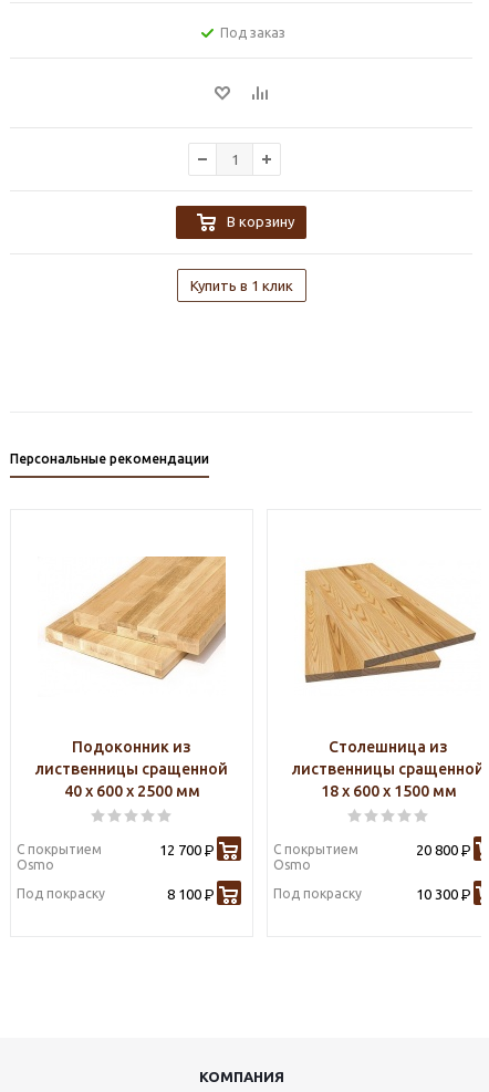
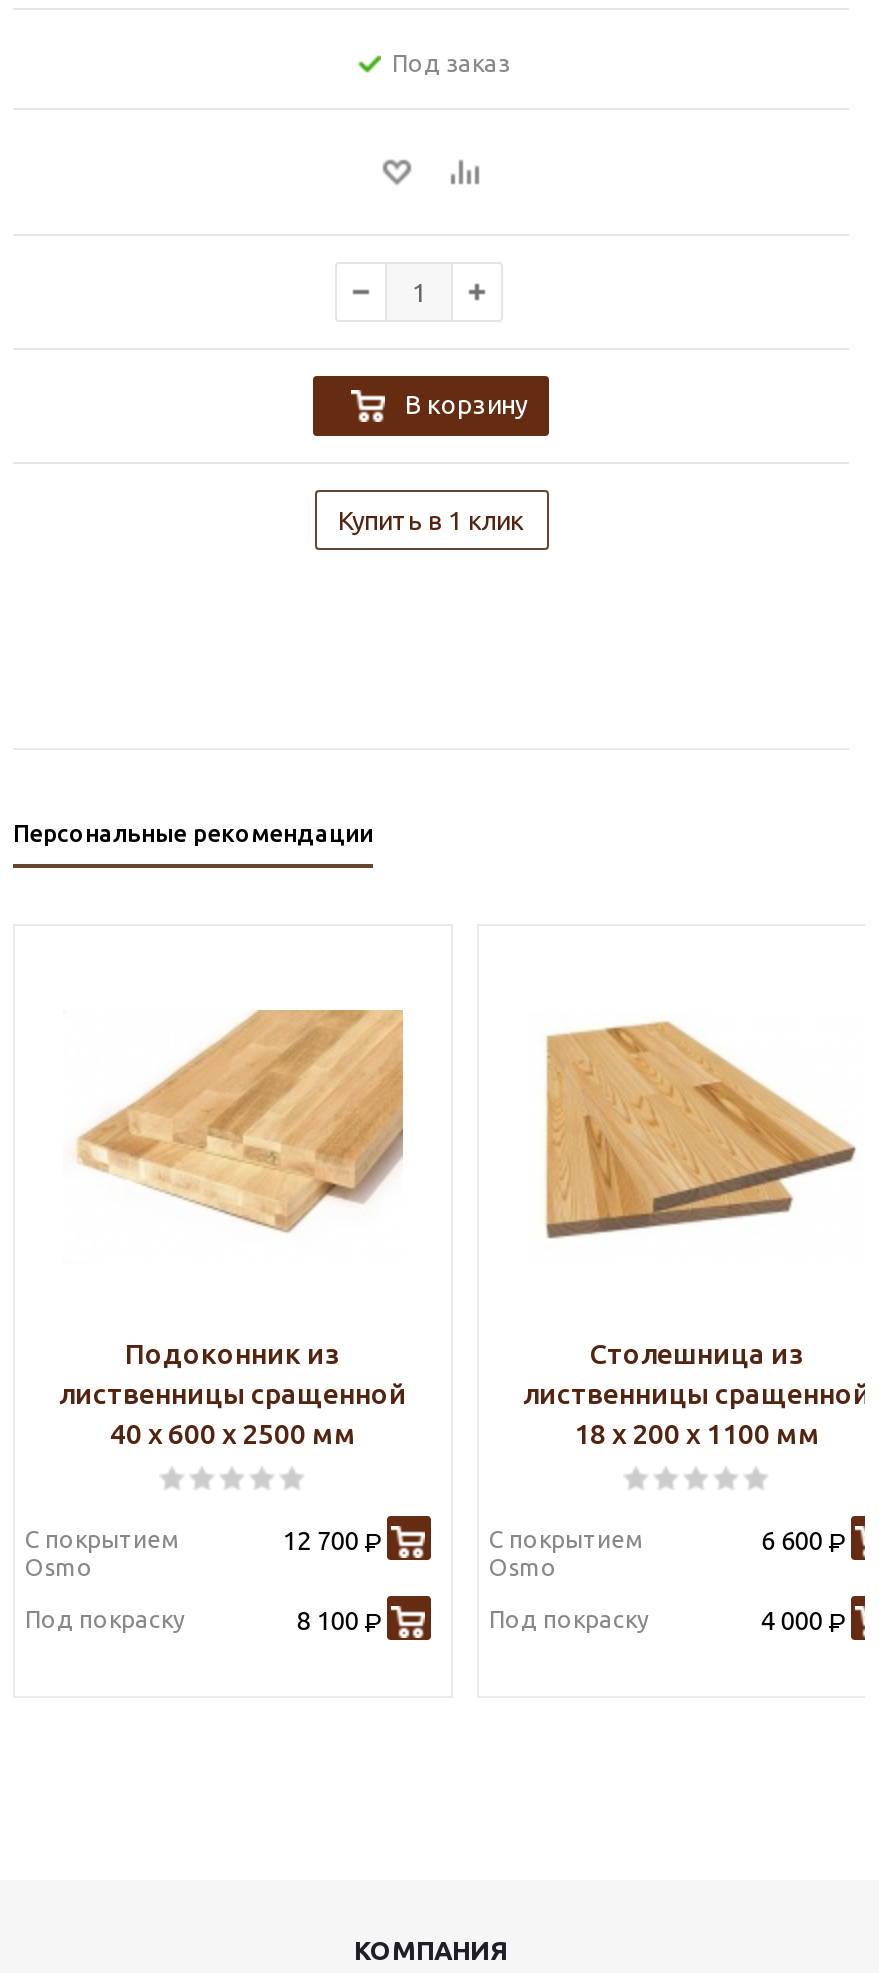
- 18 х 600 х 1500 мм
+ 18 х 200 х 1100 мм

- 20 800 Р
+ 6 600 Р

- 10 300 Р
+ 4 000 Р
